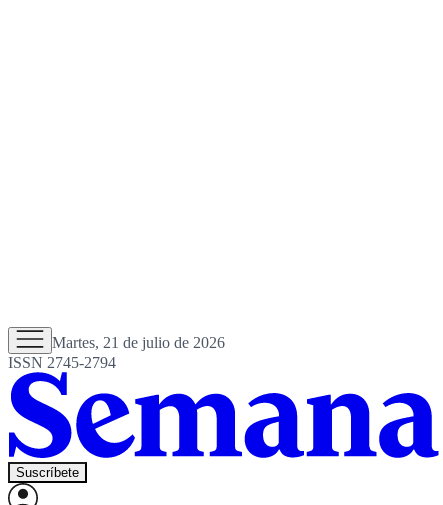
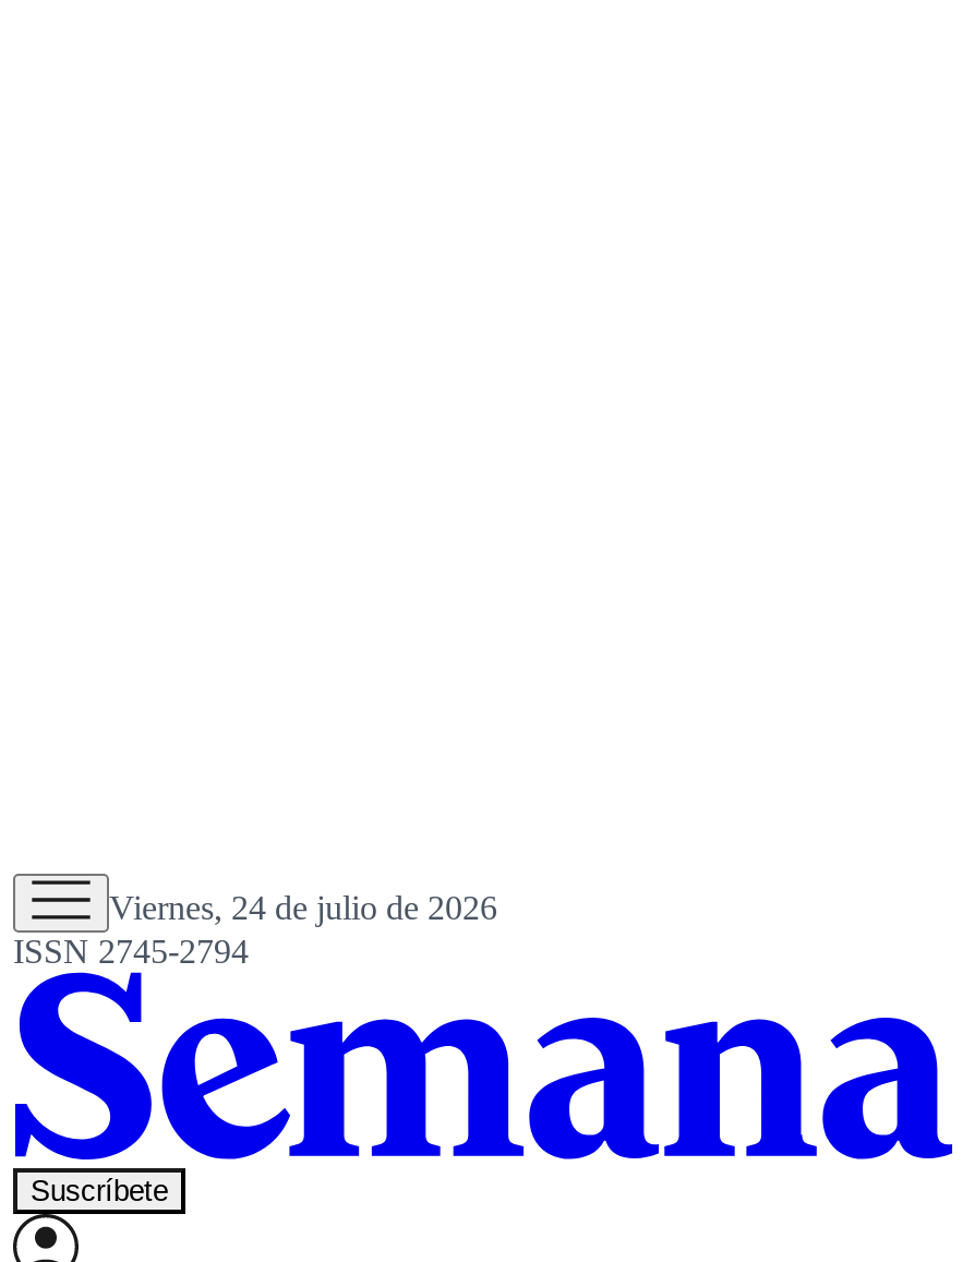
- Martes, 21 de julio de 2026
+ Viernes, 24 de julio de 2026
